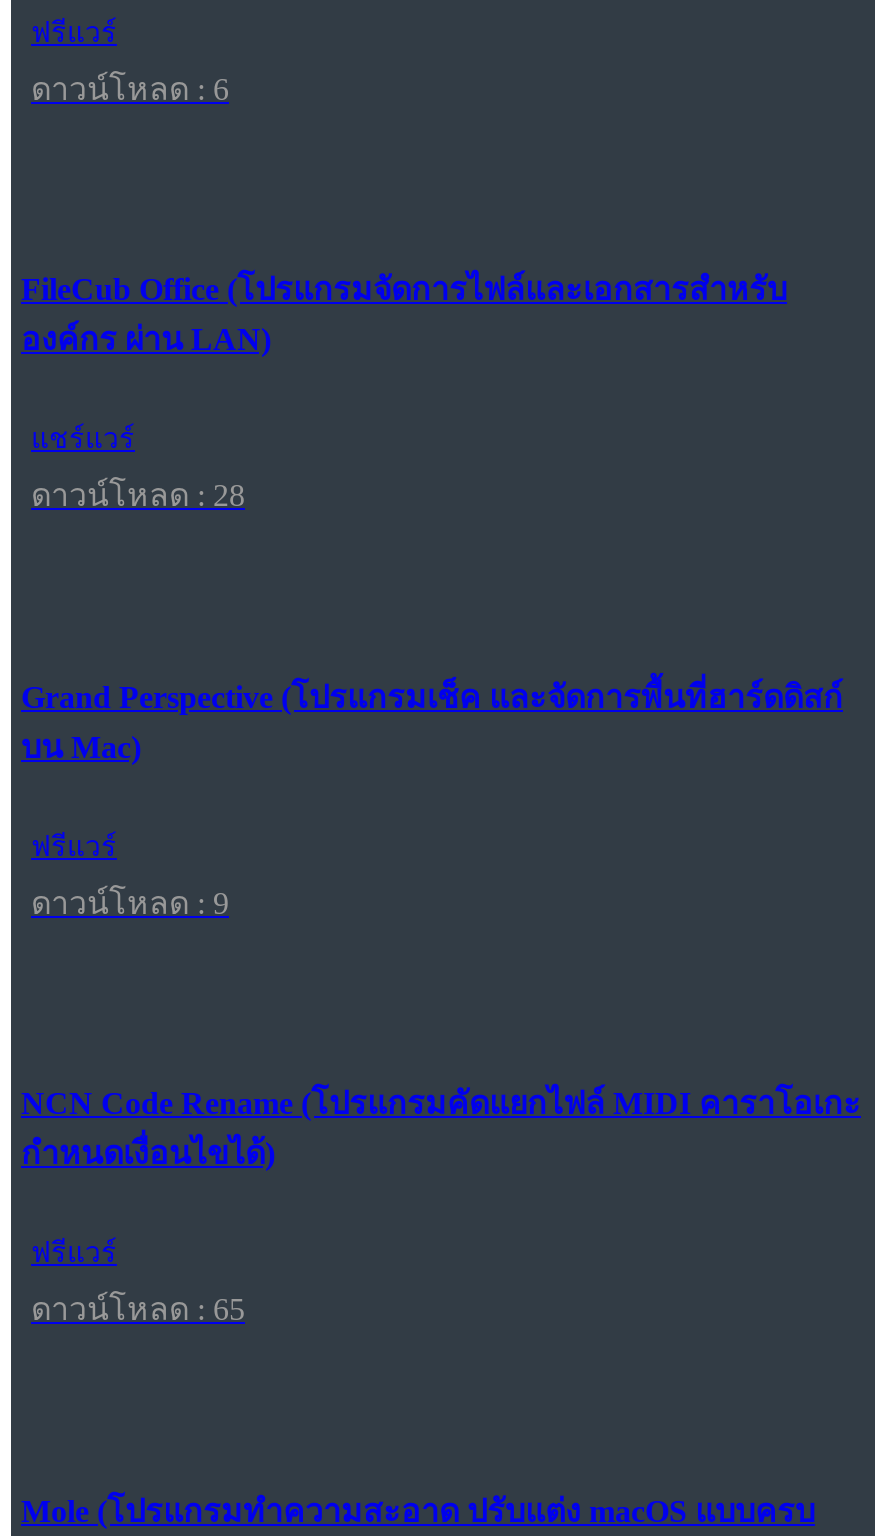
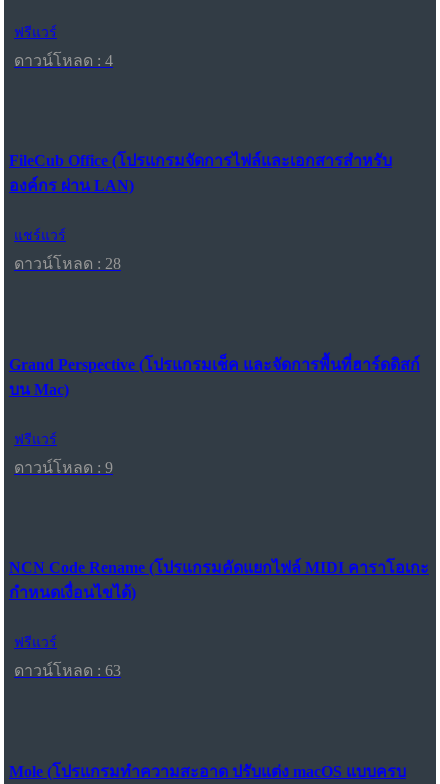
- ดาวน์โหลด : 6
+ ดาวน์โหลด : 4

- ดาวน์โหลด : 65
+ ดาวน์โหลด : 63
